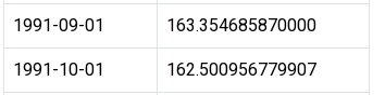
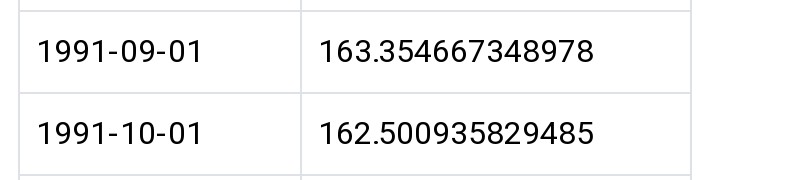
- 163.354685870000
+ 163.354667348978

- 162.500956779907
+ 162.500935829485
